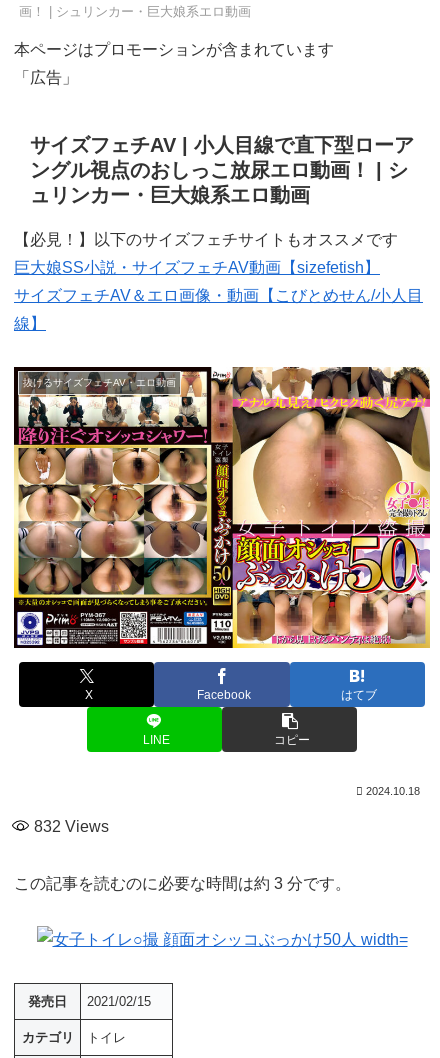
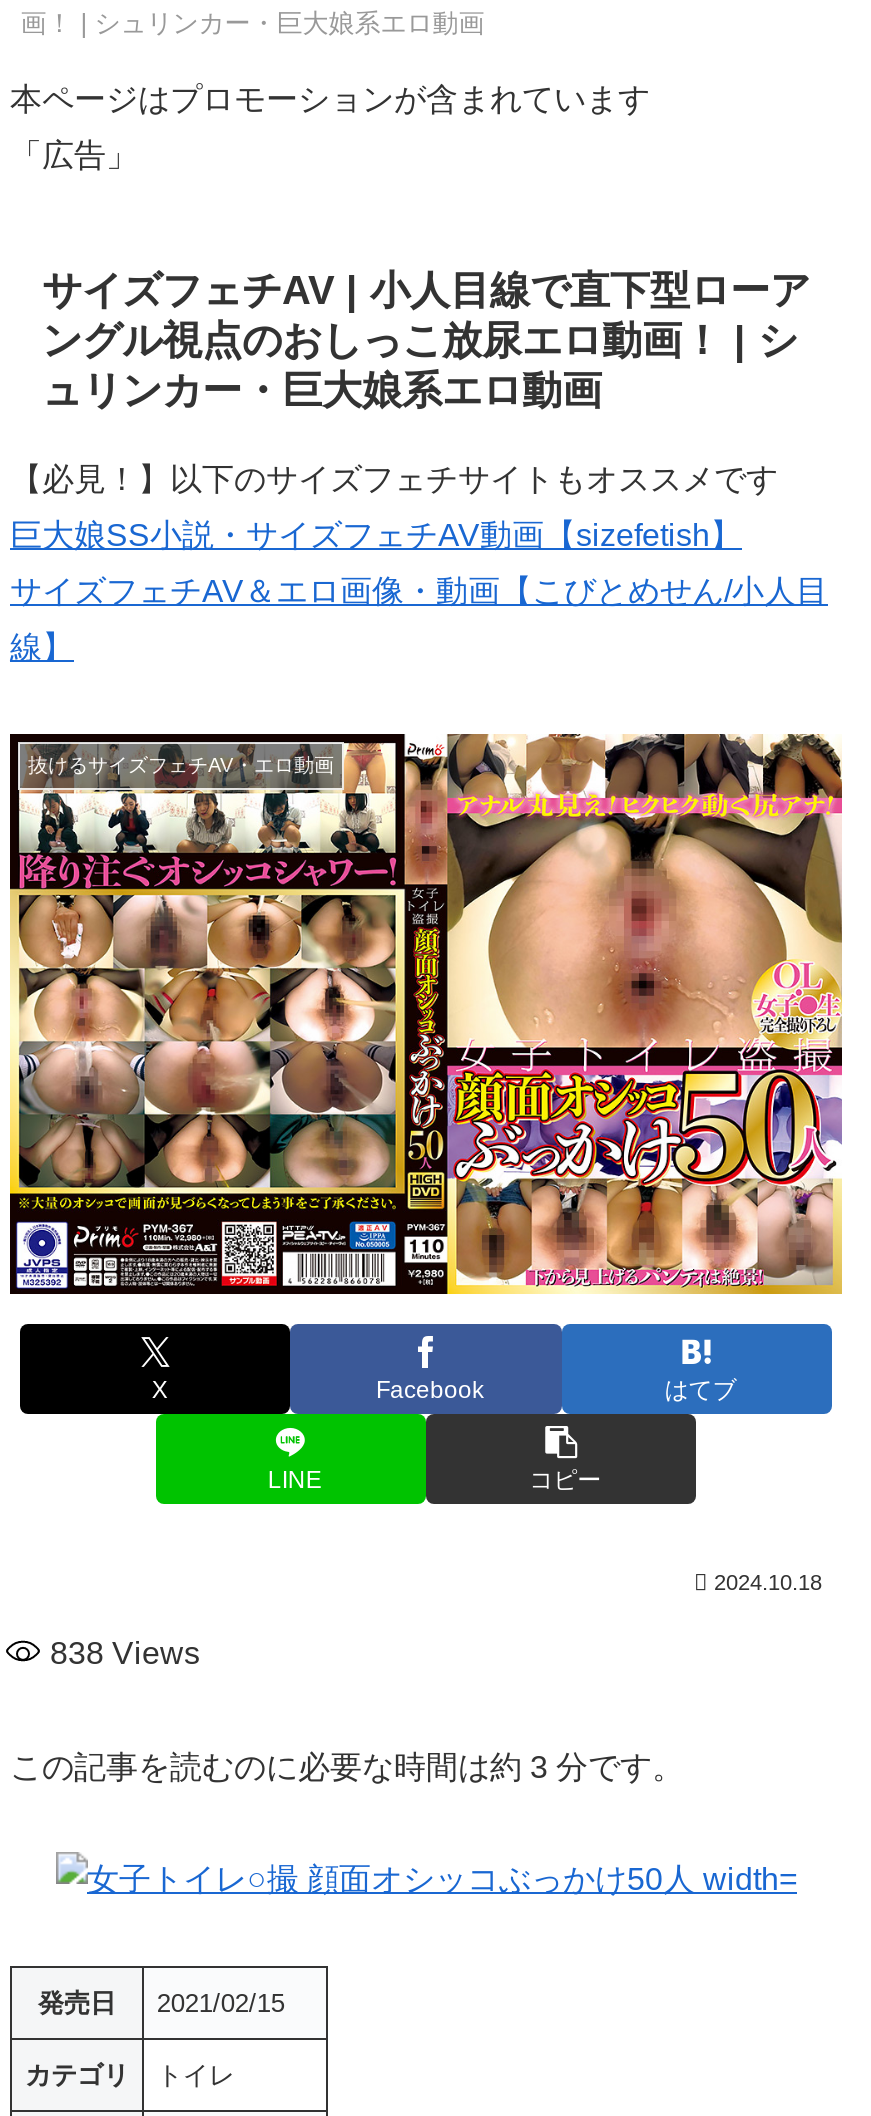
- 832 Views
+ 838 Views
